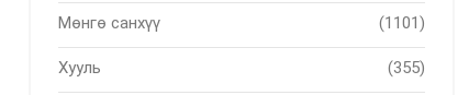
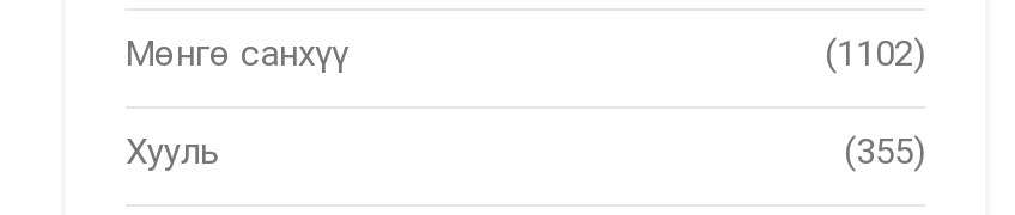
- (1101)
+ (1102)
